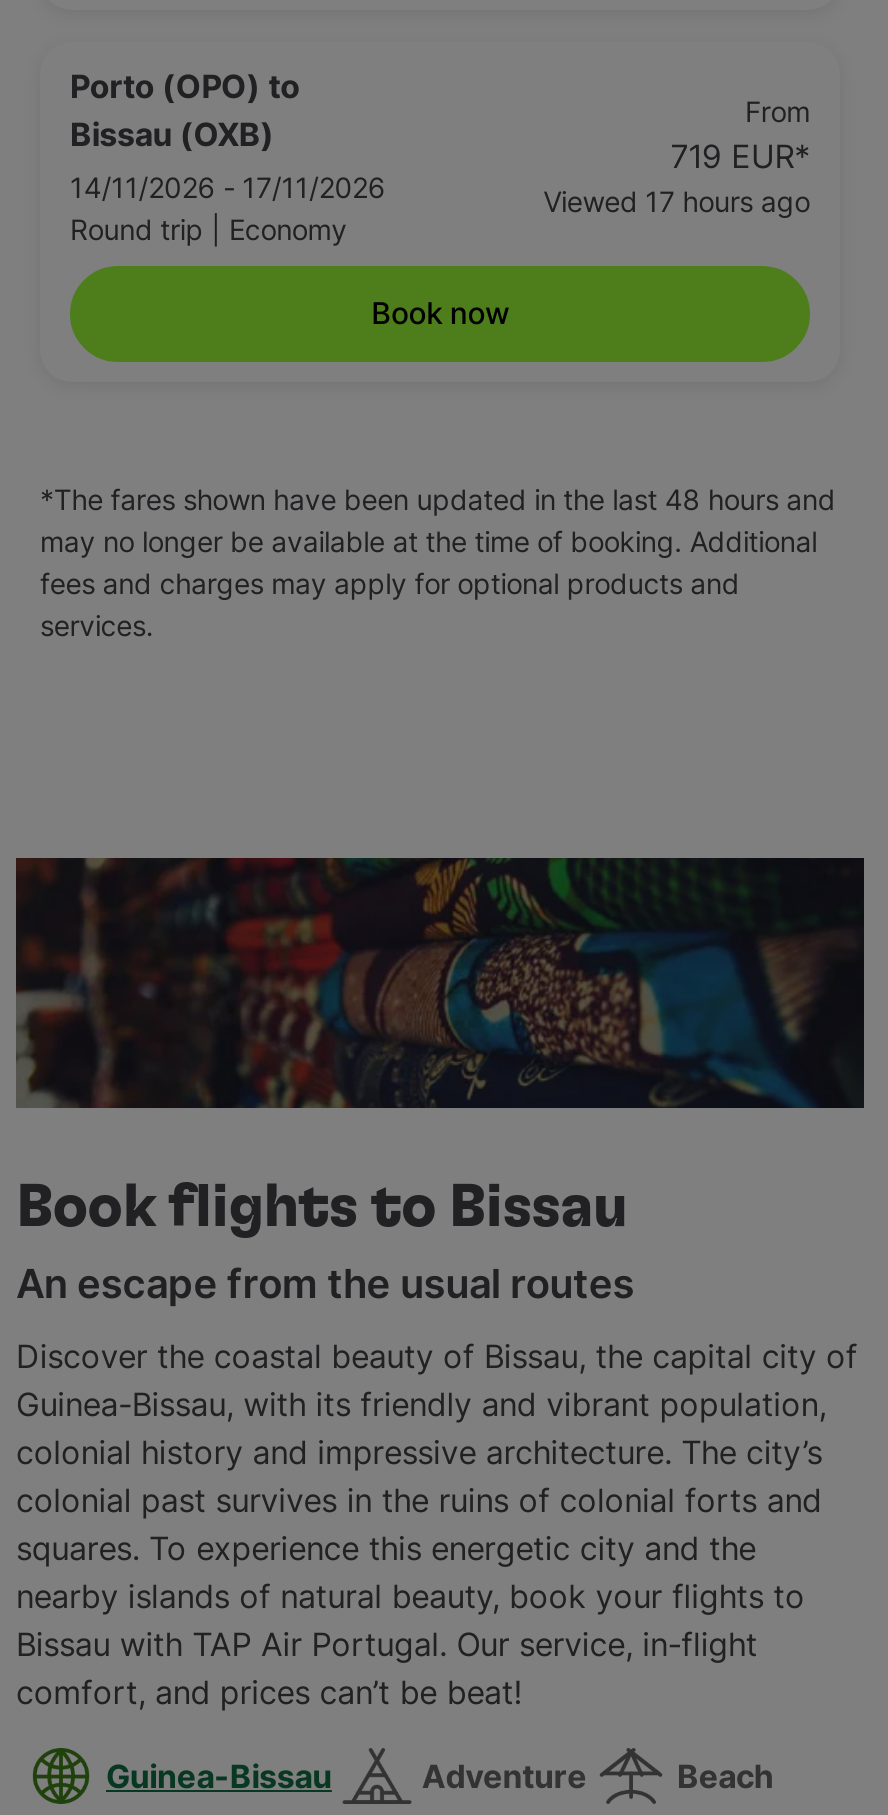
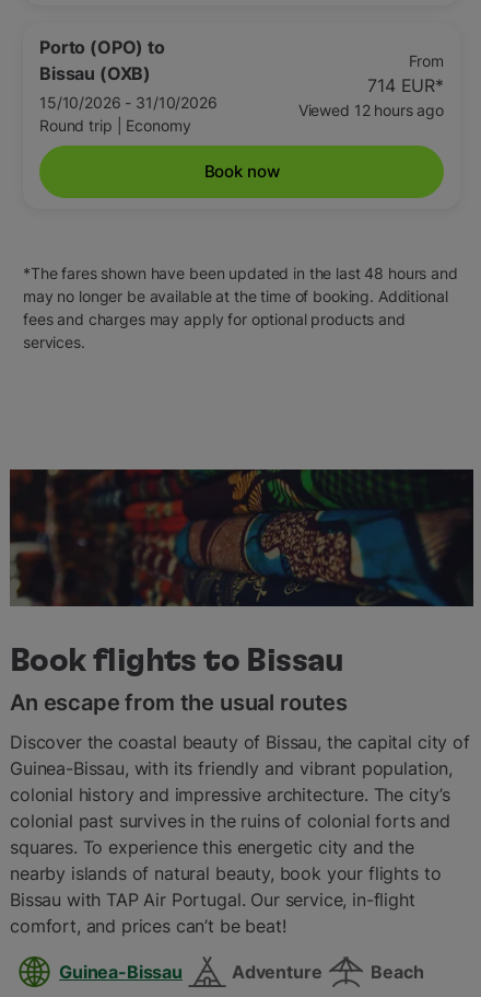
- 719 EUR*
+ 714 EUR*

- 14/11/2026 - 17/11/2026
+ 15/10/2026 - 31/10/2026

- Viewed 17 hours ago
+ Viewed 12 hours ago
